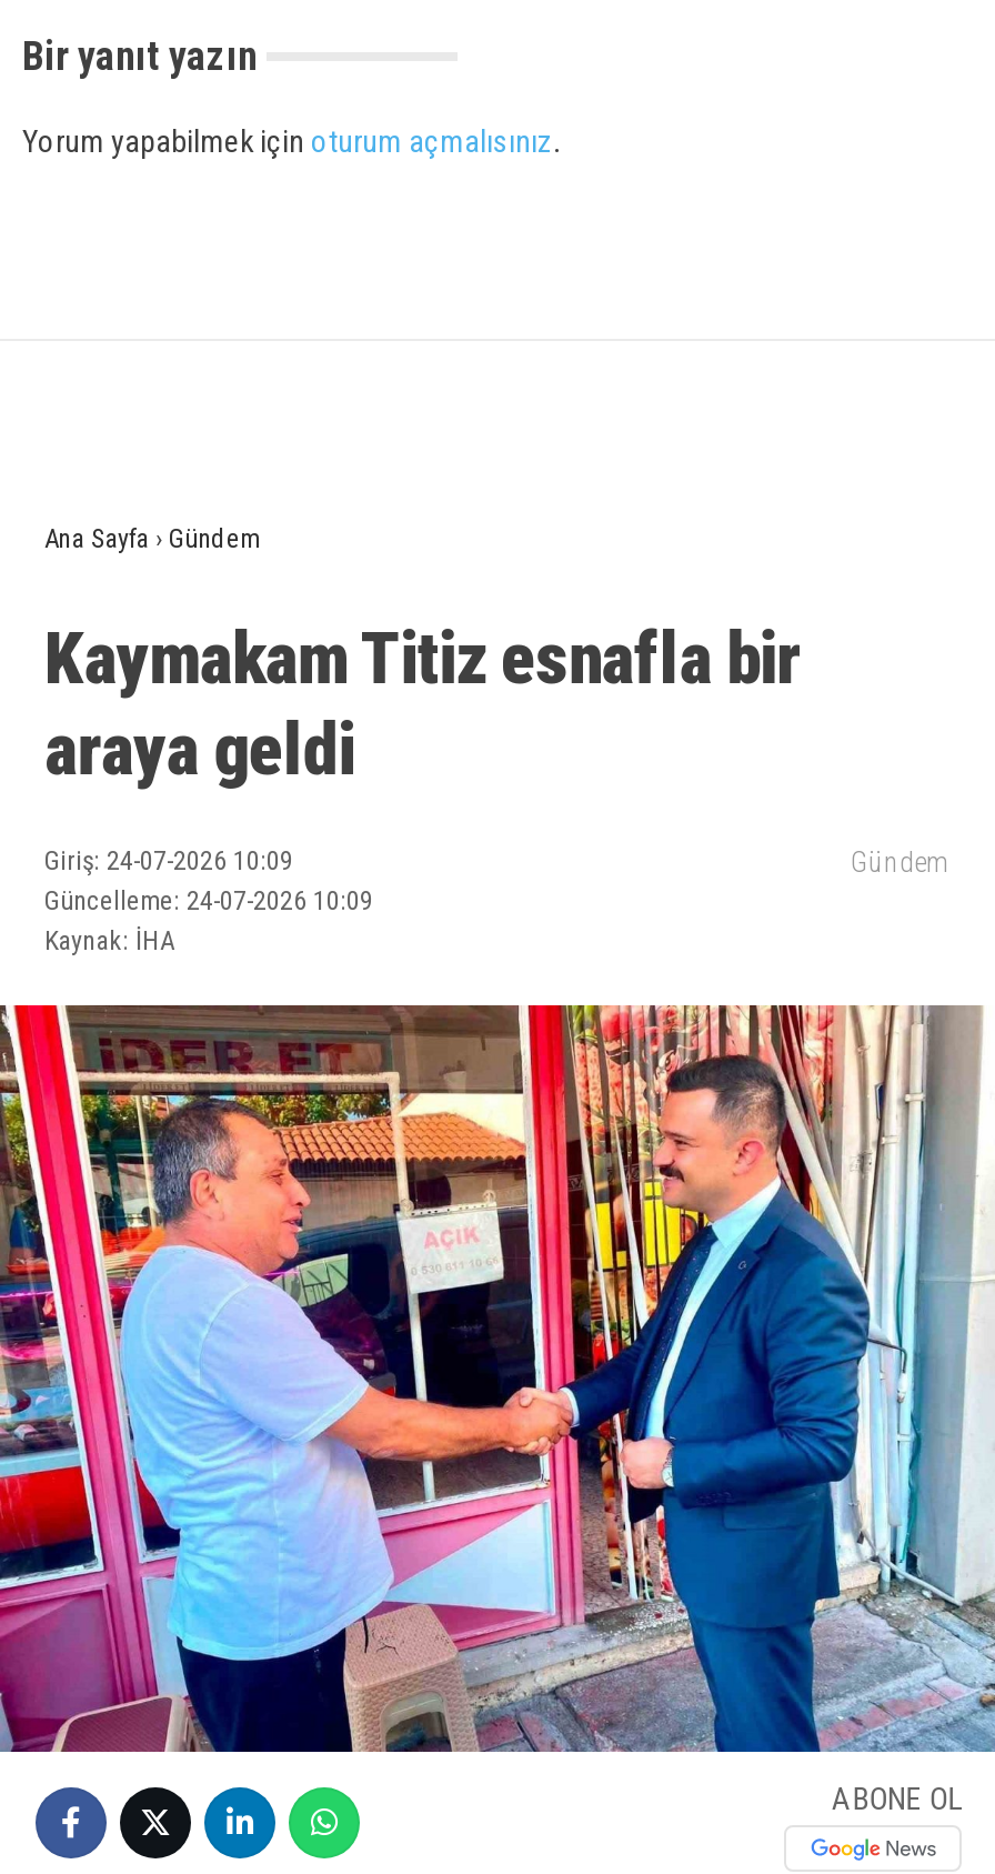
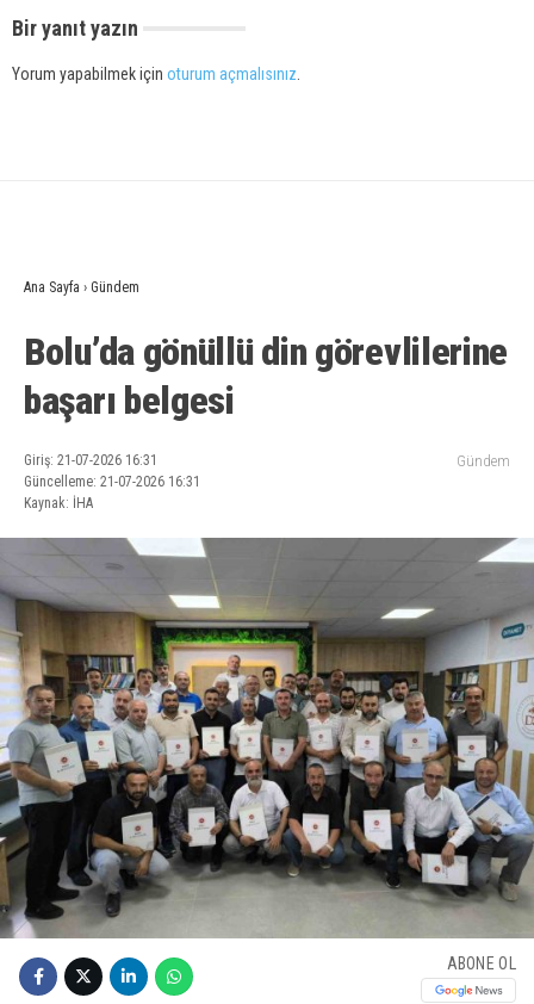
- Kaymakam Titiz esnafla bir
- araya geldi
+ Bolu’da gönüllü din görevlilerine
+ başarı belgesi

- Giriş: 24-07-2026 10:09
- Güncelleme: 24-07-2026 10:09
+ Giriş: 21-07-2026 16:31
+ Güncelleme: 21-07-2026 16:31

- [image]
+ [image]
